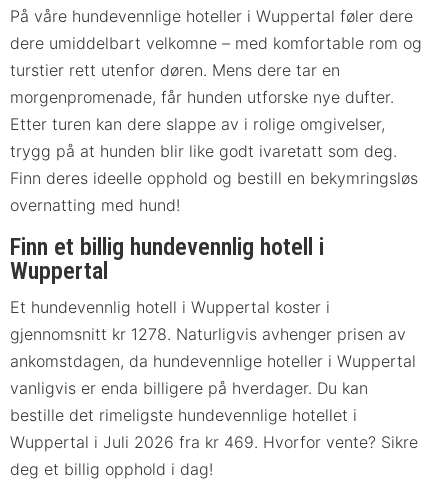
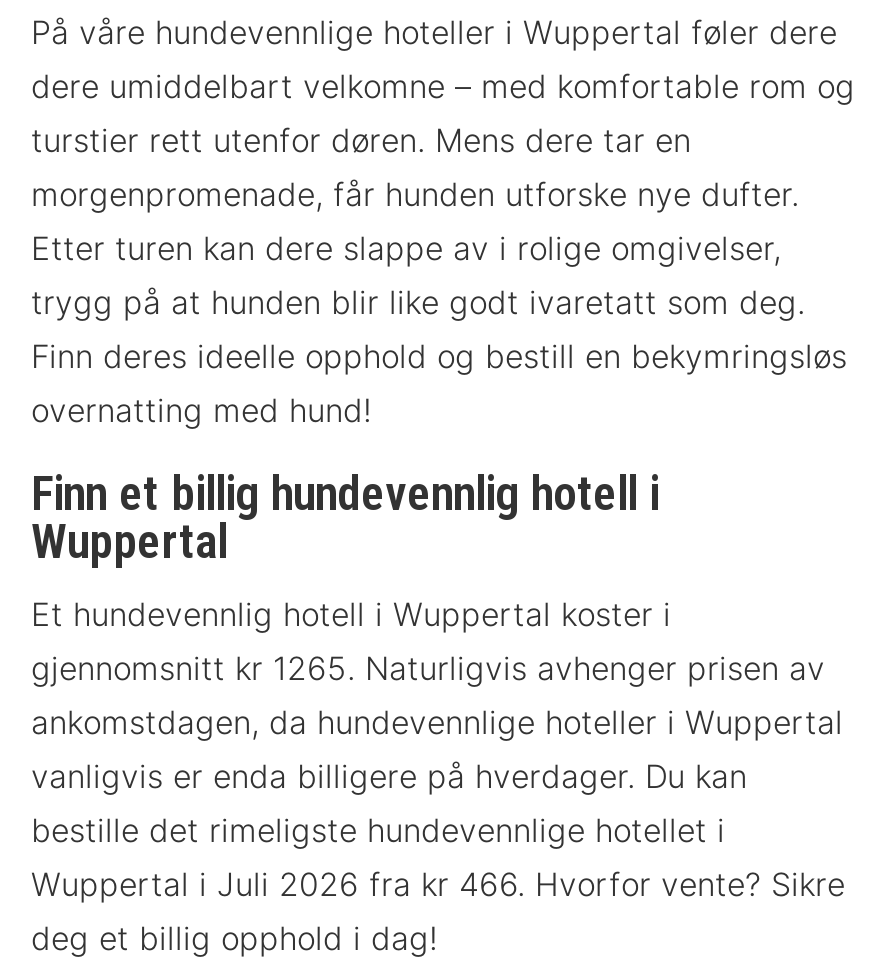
- gjennomsnitt kr 1278. Naturligvis avhenger prisen av
+ gjennomsnitt kr 1265. Naturligvis avhenger prisen av

- Wuppertal i Juli 2026 fra kr 469. Hvorfor vente? Sikre
+ Wuppertal i Juli 2026 fra kr 466. Hvorfor vente? Sikre
